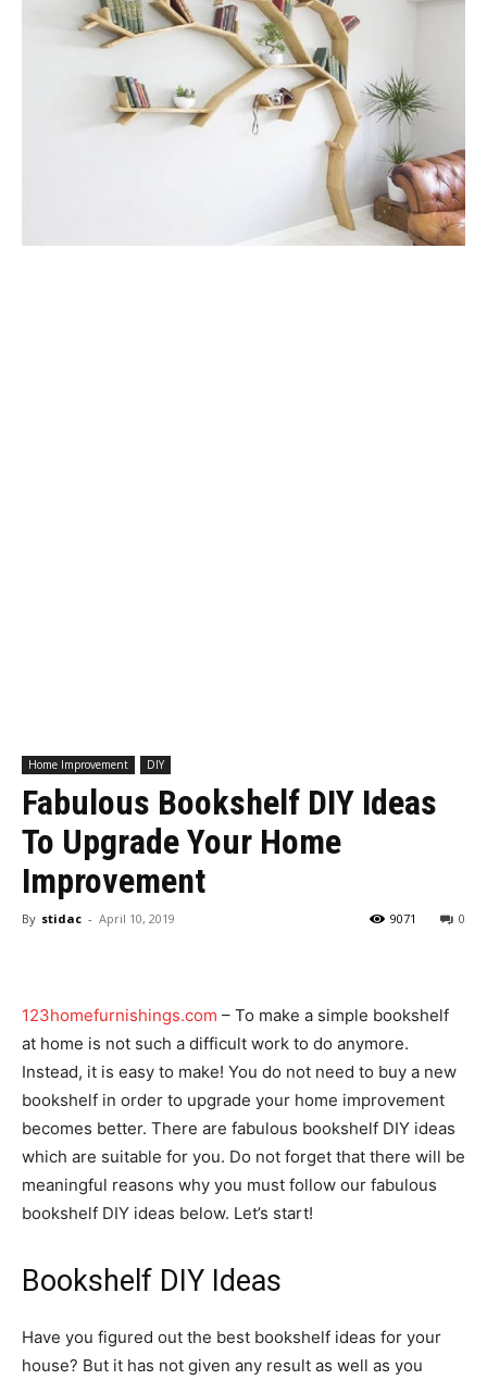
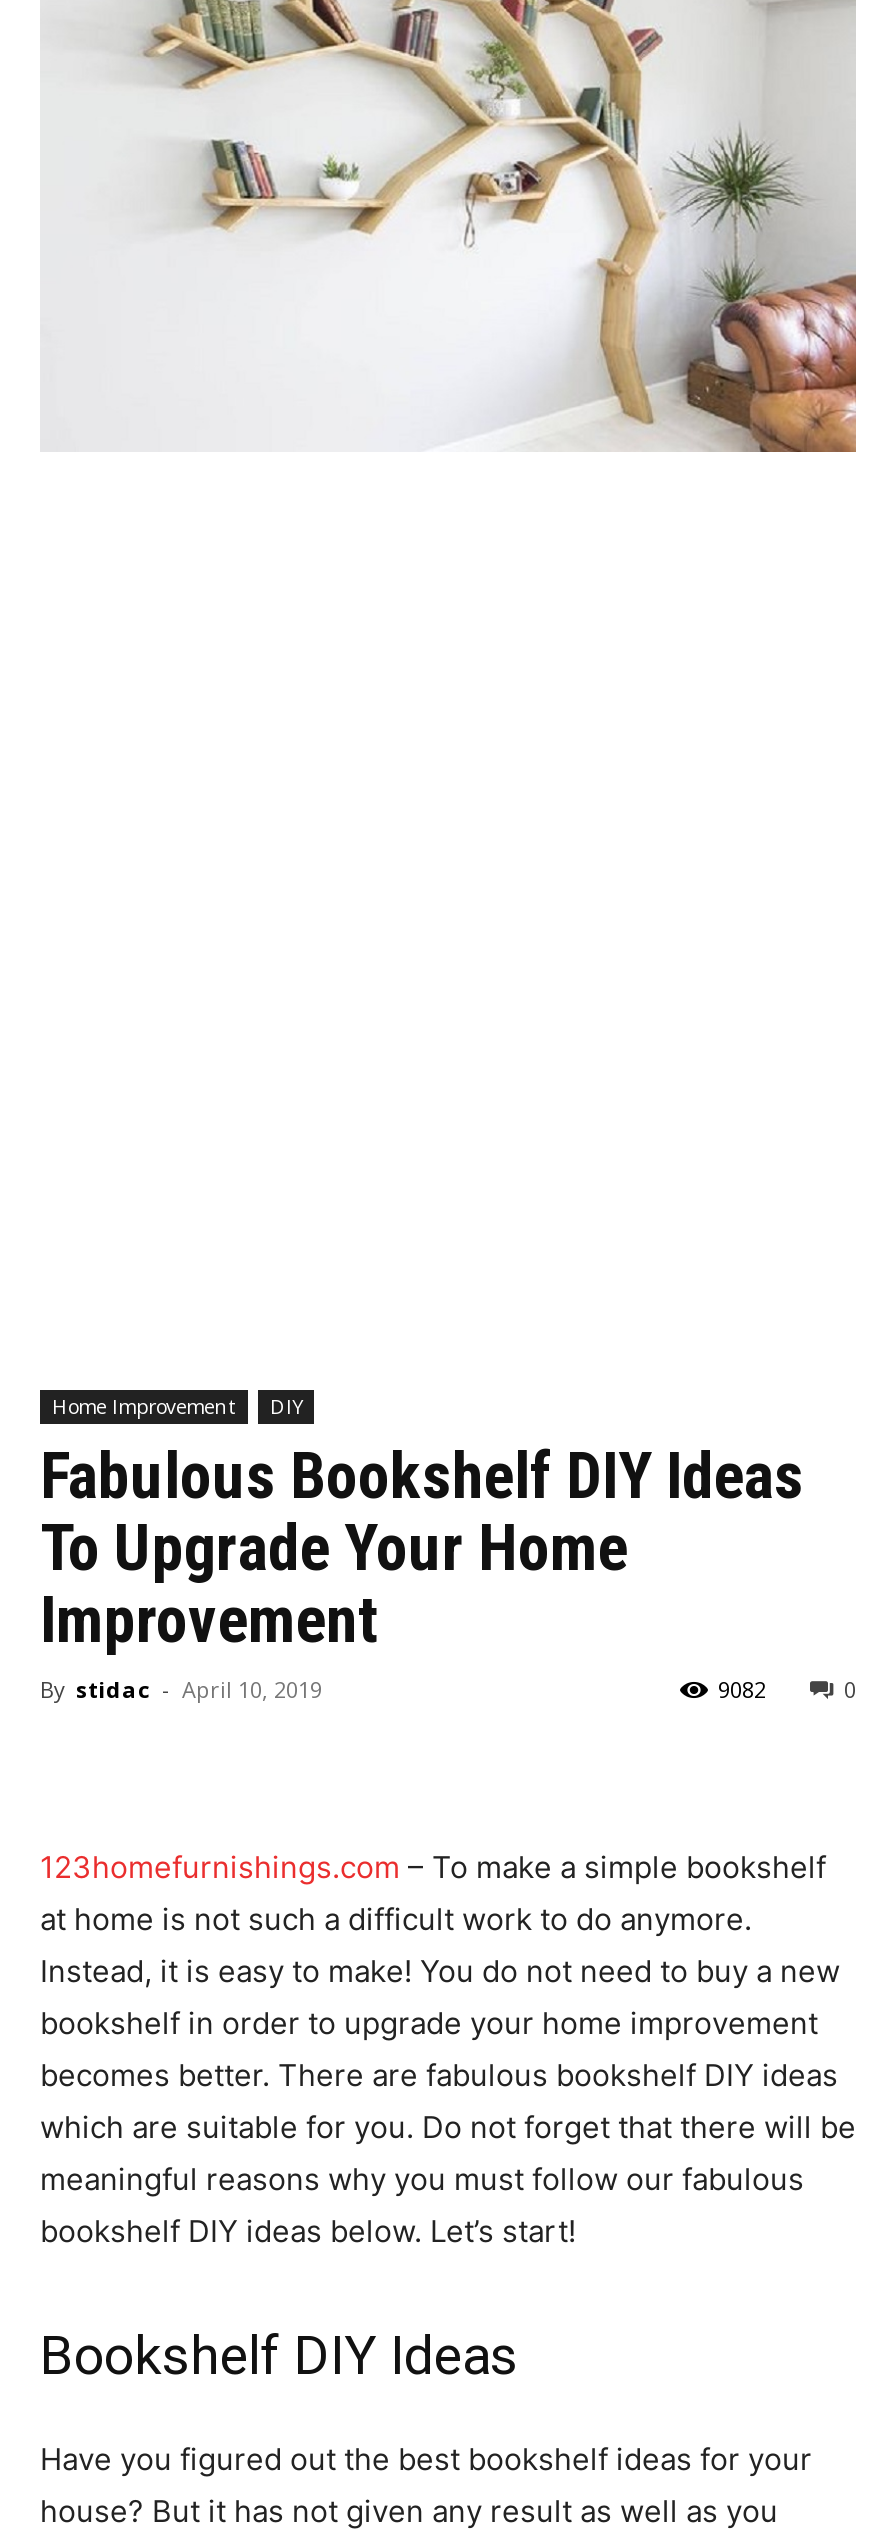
- 9071
+ 9082
